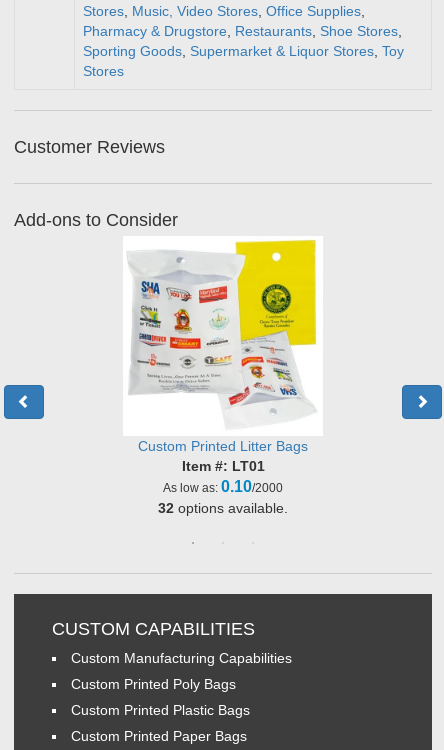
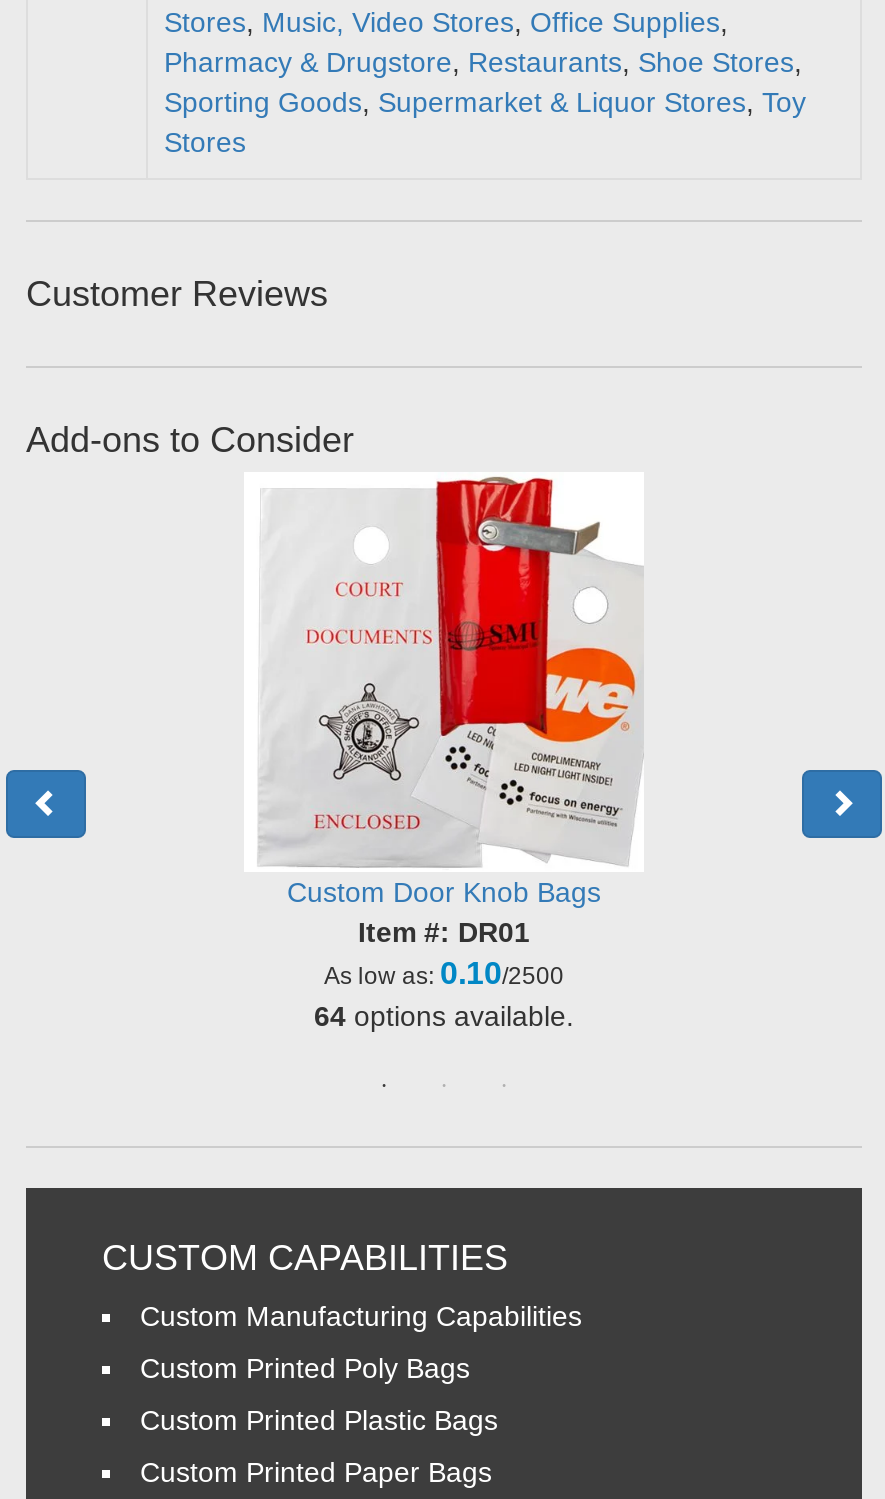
- [image]
- Custom Printed Litter Bags
+ [image]
+ Custom Door Knob Bags

- Item #: LT01
+ Item #: DR01

- As low as: 0.10/2000
+ As low as: 0.10/2500

- 32 options available.
+ 64 options available.
